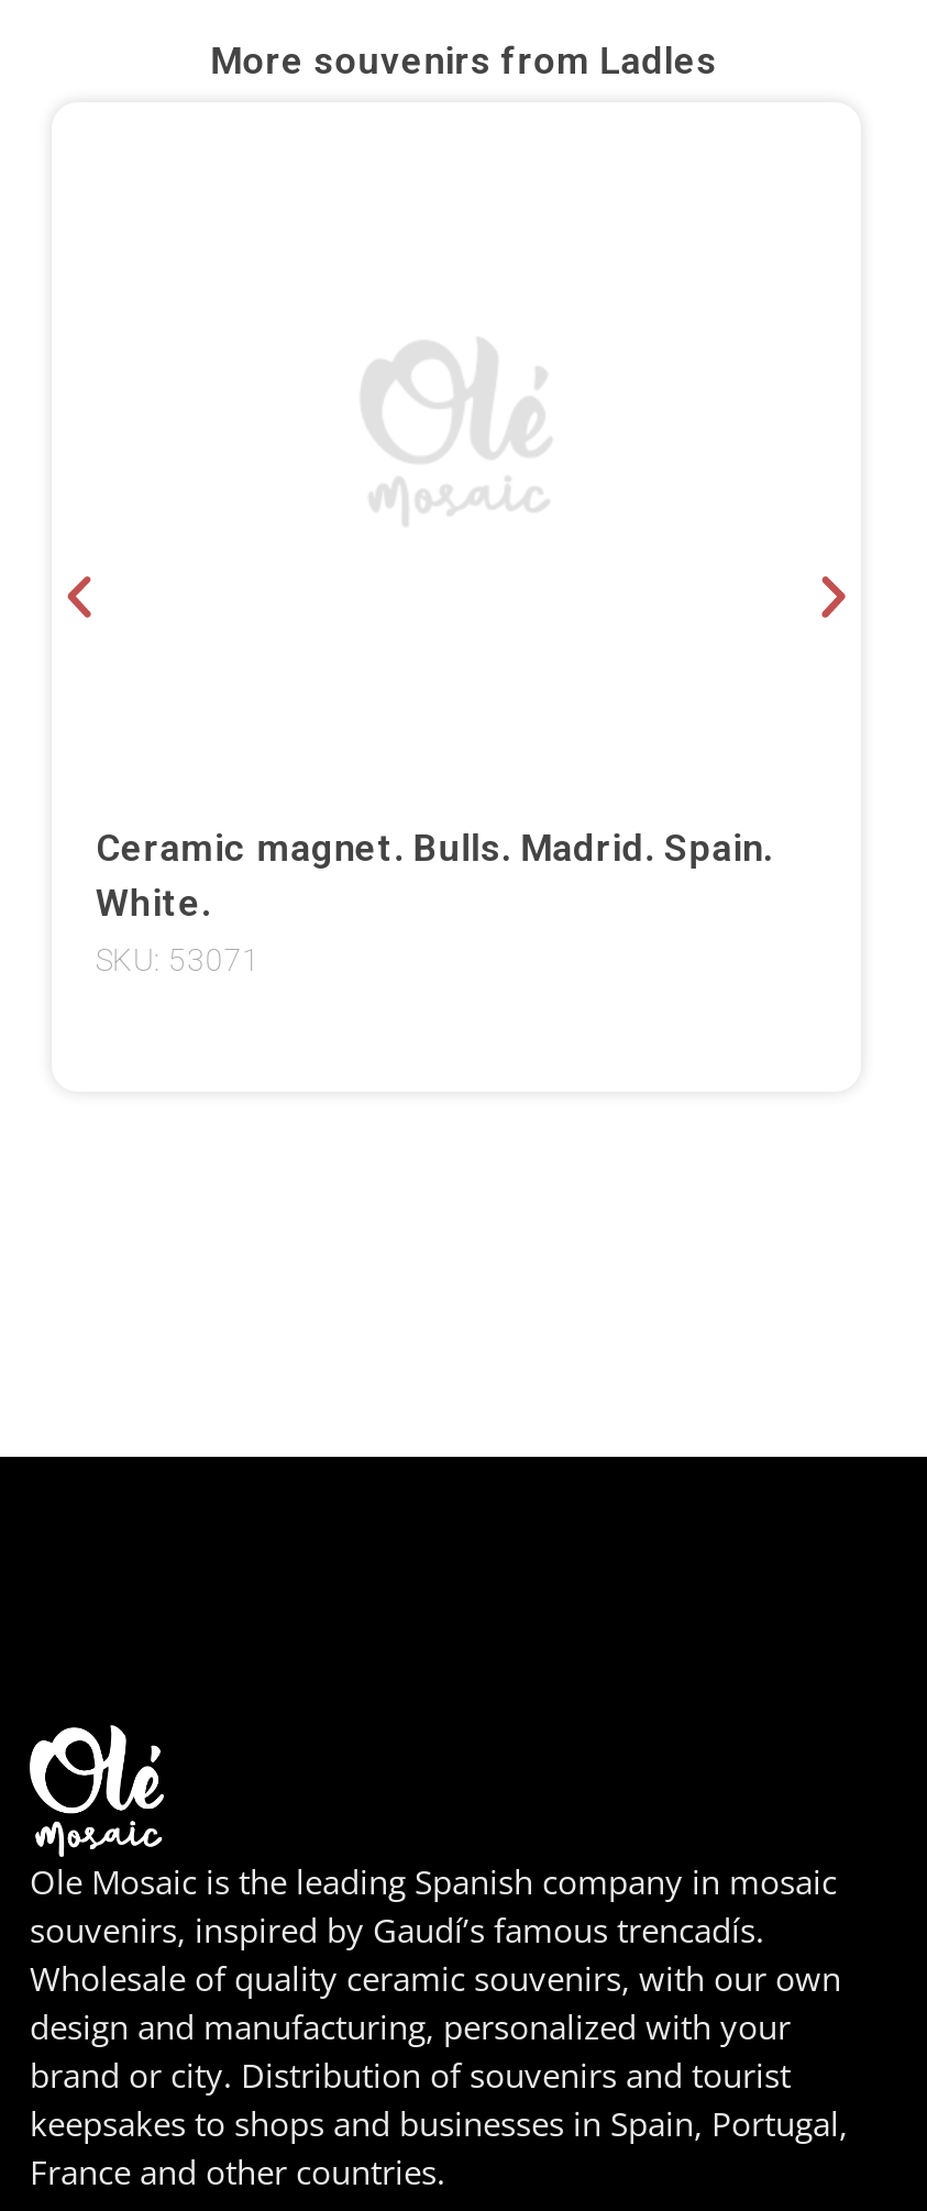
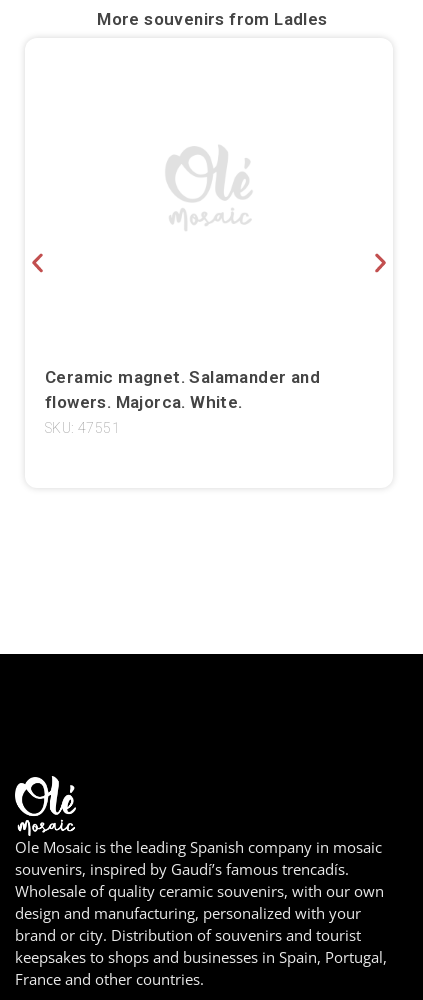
- Ceramic magnet. Bulls. Madrid. Spain.
- White.
- SKU: 53071
+ Ceramic magnet. Salamander and
+ flowers. Majorca. White.
+ SKU: 47551
